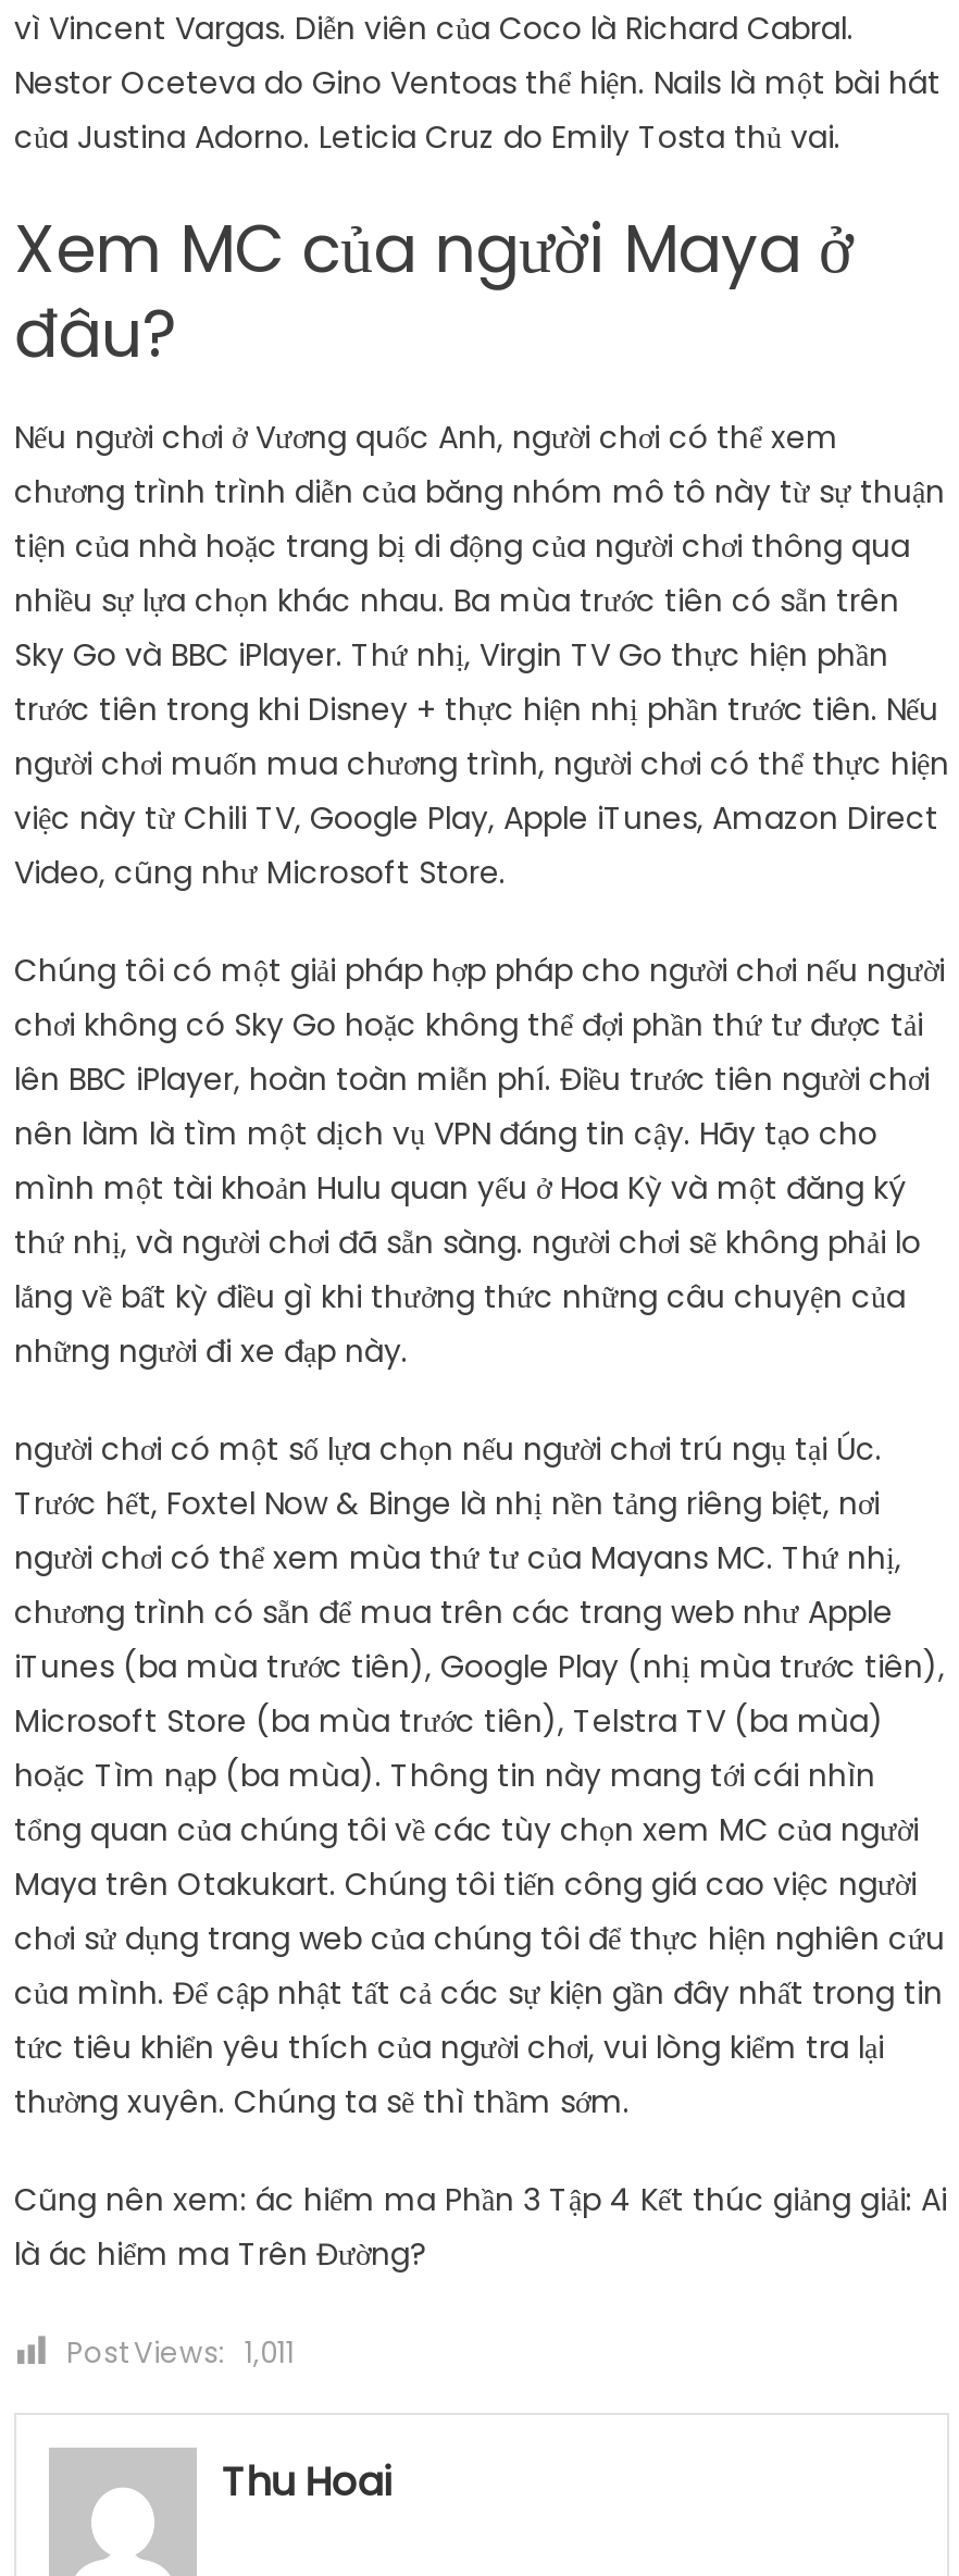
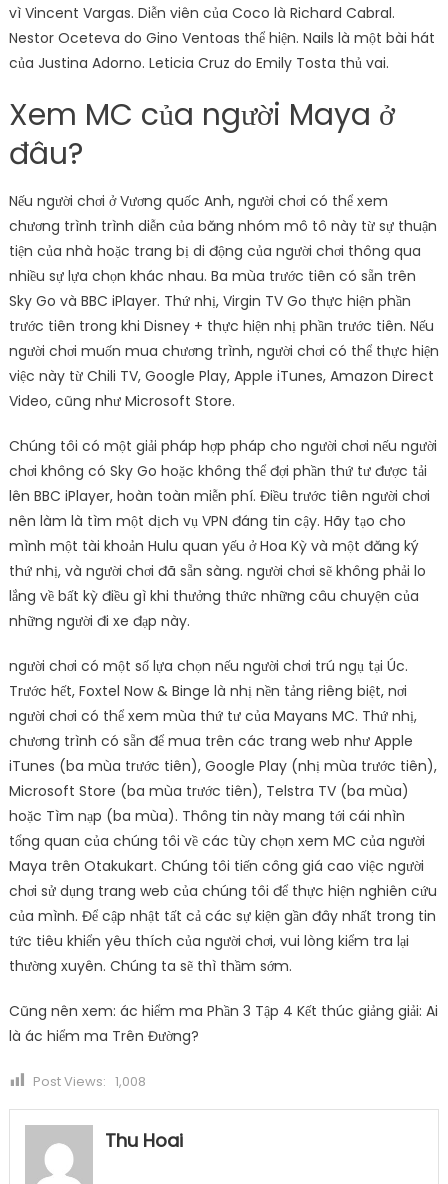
- Post Views: 1,011
+ Post Views: 1,008
